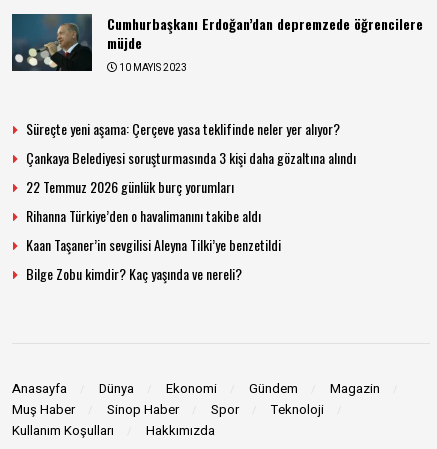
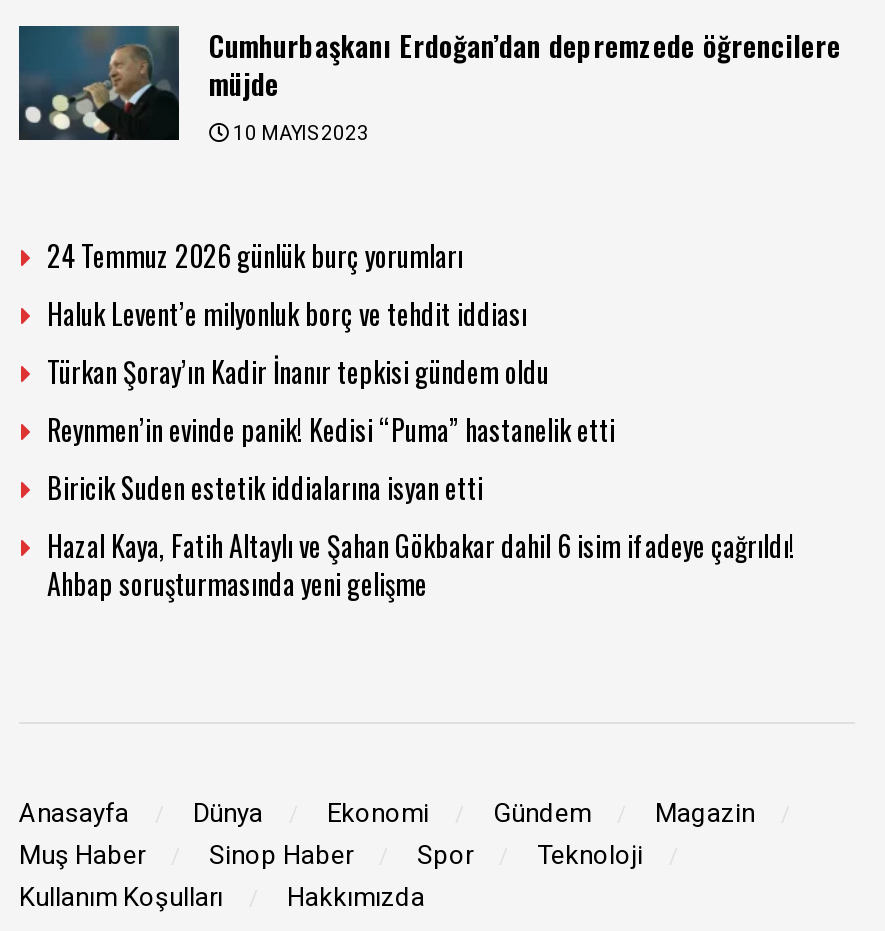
- Süreçte yeni aşama: Çerçeve yasa teklifinde neler yer alıyor?
- Çankaya Belediyesi soruşturmasında 3 kişi daha gözaltına alındı
- 22 Temmuz 2026 günlük burç yorumları
- Rihanna Türkiye’den o havalimanını takibe aldı
- Kaan Taşaner’in sevgilisi Aleyna Tilki’ye benzetildi
- Bilge Zobu kimdir? Kaç yaşında ve nereli?
+ 24 Temmuz 2026 günlük burç yorumları
+ Haluk Levent’e milyonluk borç ve tehdit iddiası
+ Türkan Şoray’ın Kadir İnanır tepkisi gündem oldu
+ Reynmen’in evinde panik! Kedisi “Puma” hastanelik etti
+ Biricik Suden estetik iddialarına isyan etti
+ Hazal Kaya, Fatih Altaylı ve Şahan Gökbakar dahil 6 isim ifadeye çağrıldı!
+ Ahbap soruşturmasında yeni gelişme
